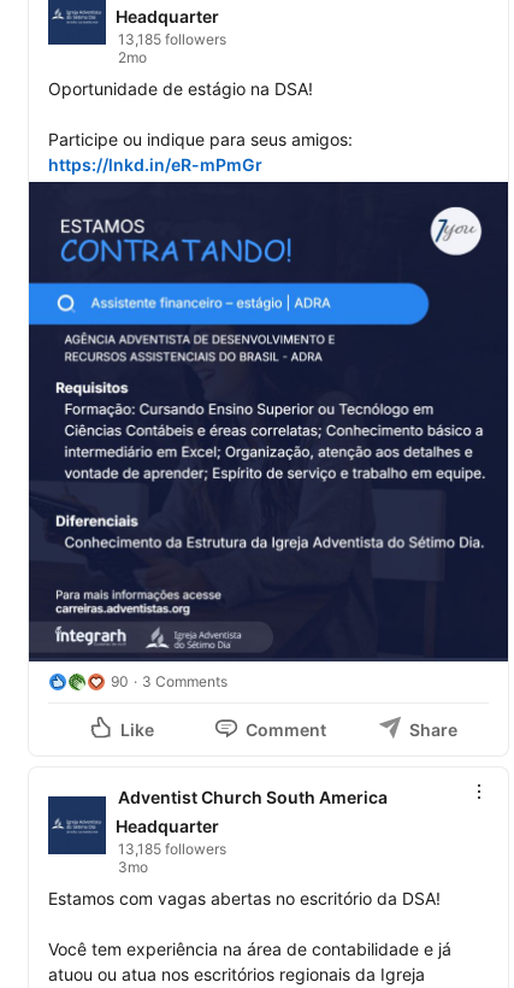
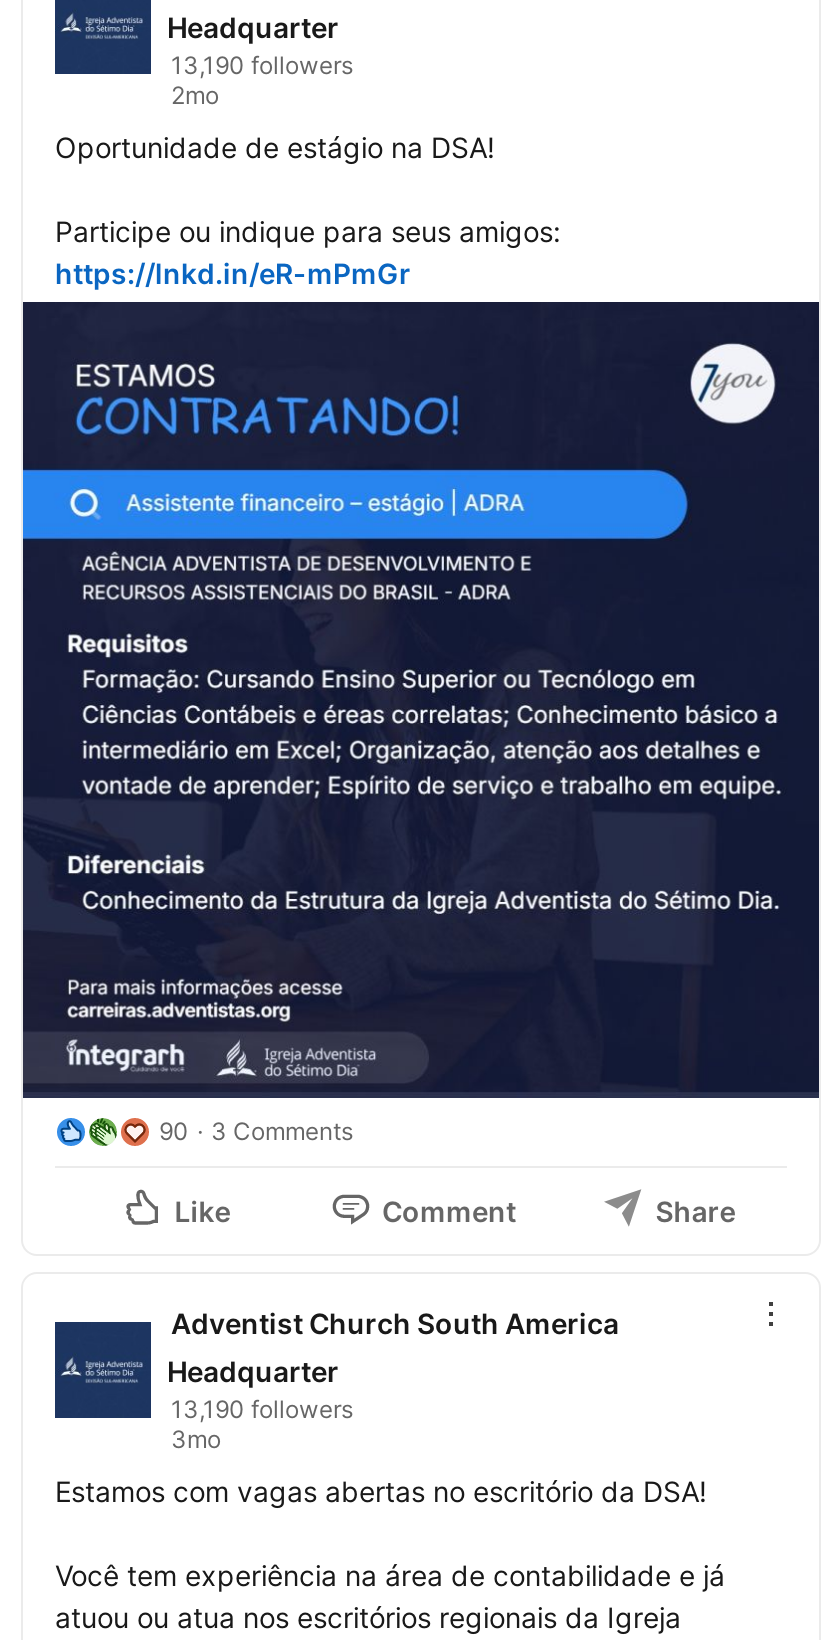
- 13,185 followers
+ 13,190 followers

- 13,185 followers
+ 13,190 followers
